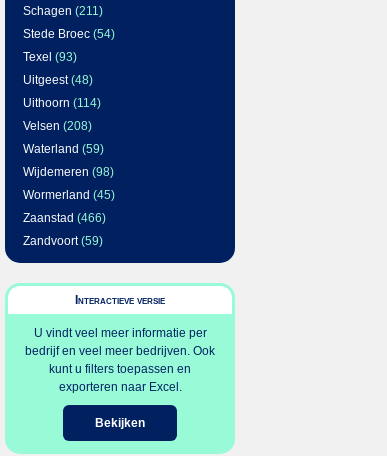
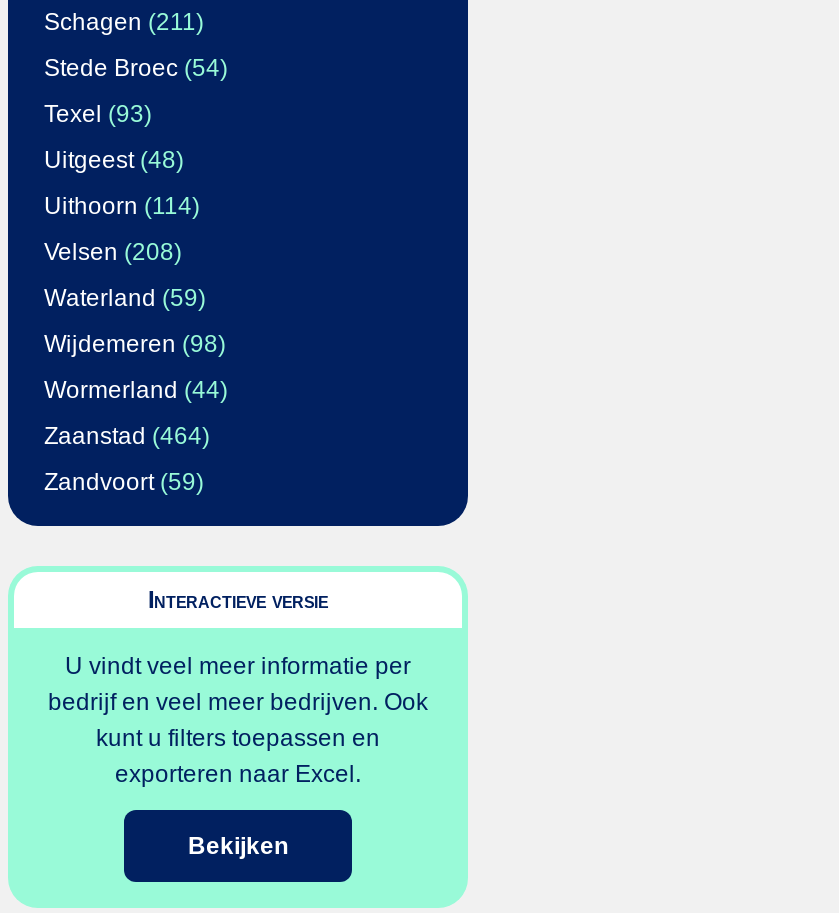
- Wormerland (45)
+ Wormerland (44)

- Zaanstad (466)
+ Zaanstad (464)
